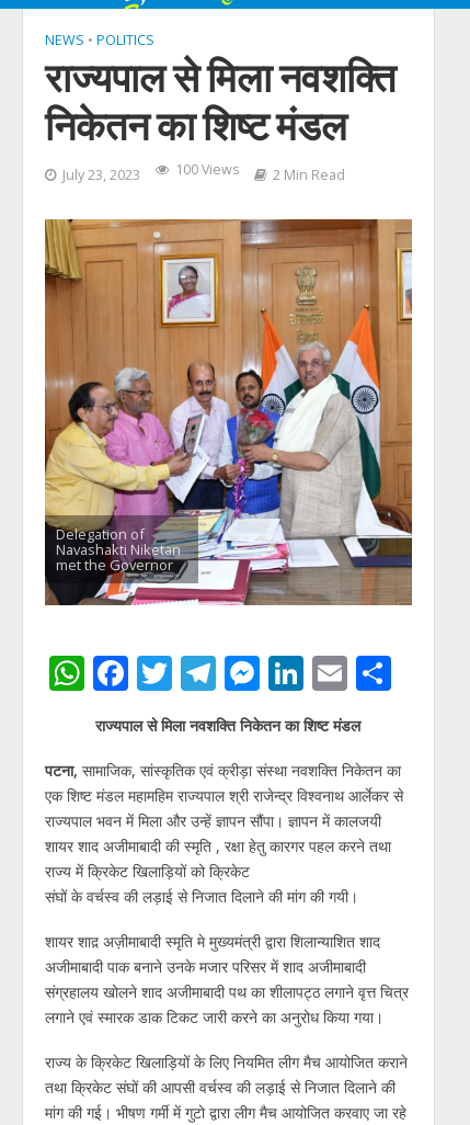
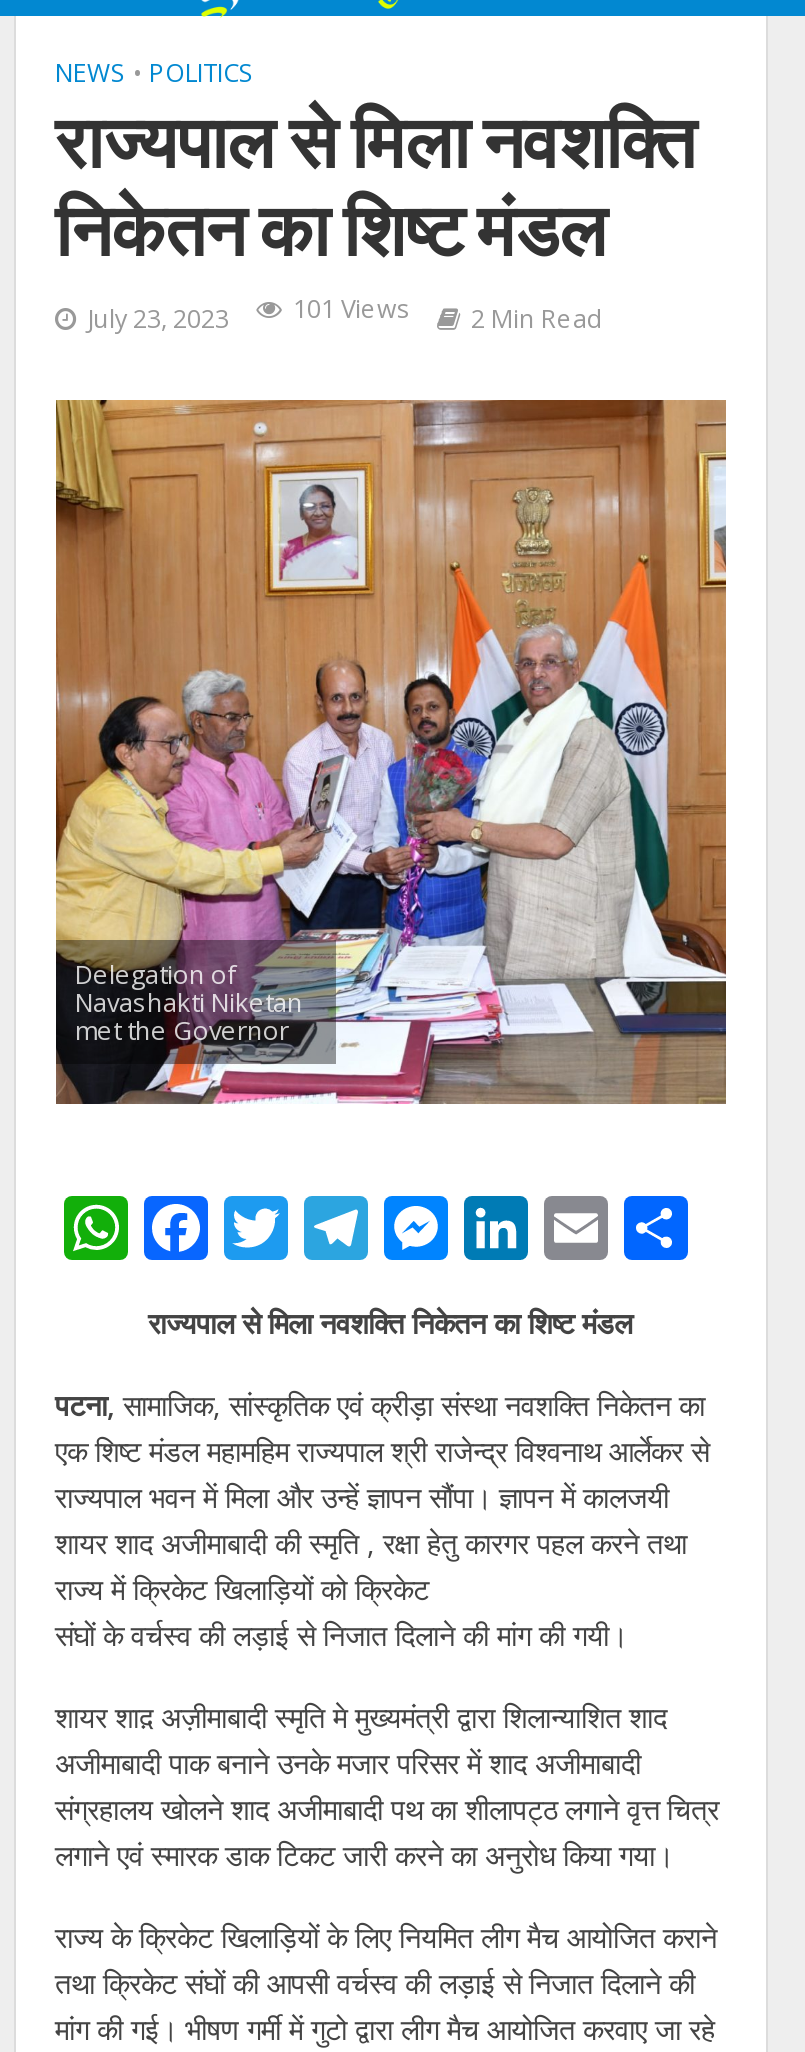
- July 23, 2023 100 Views 2 Min Read
+ July 23, 2023 101 Views 2 Min Read
